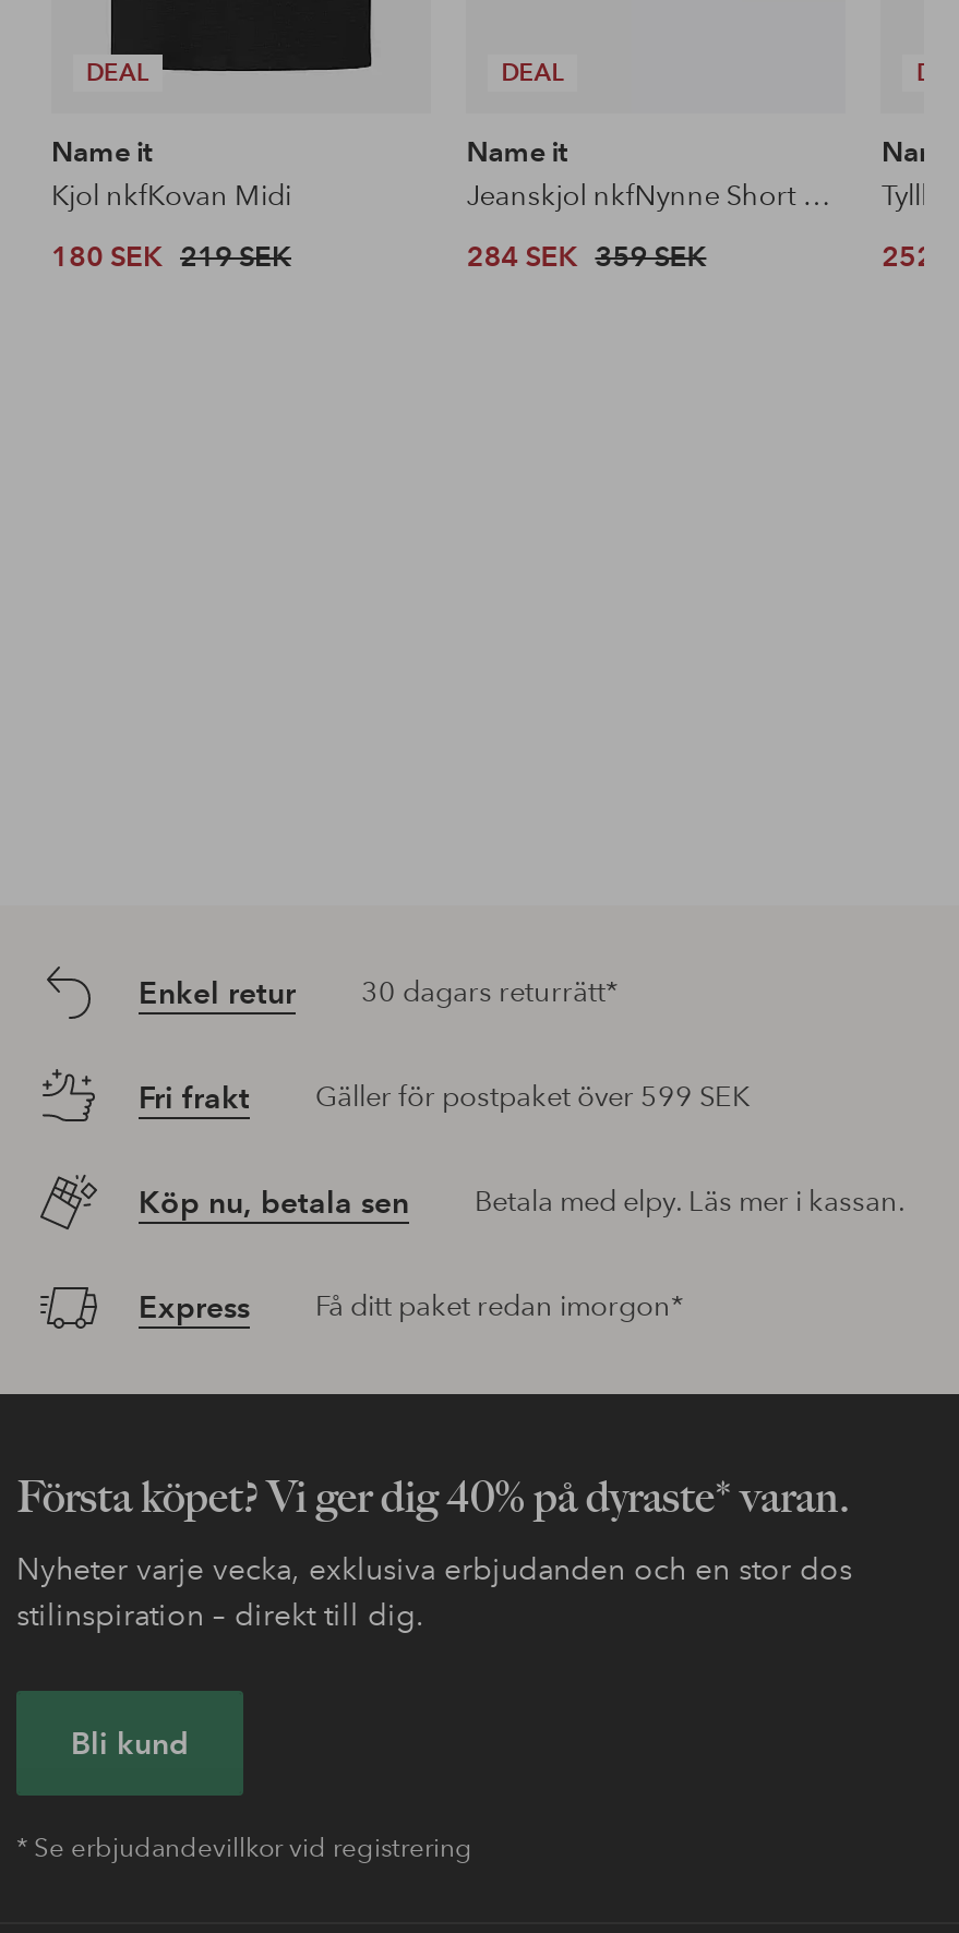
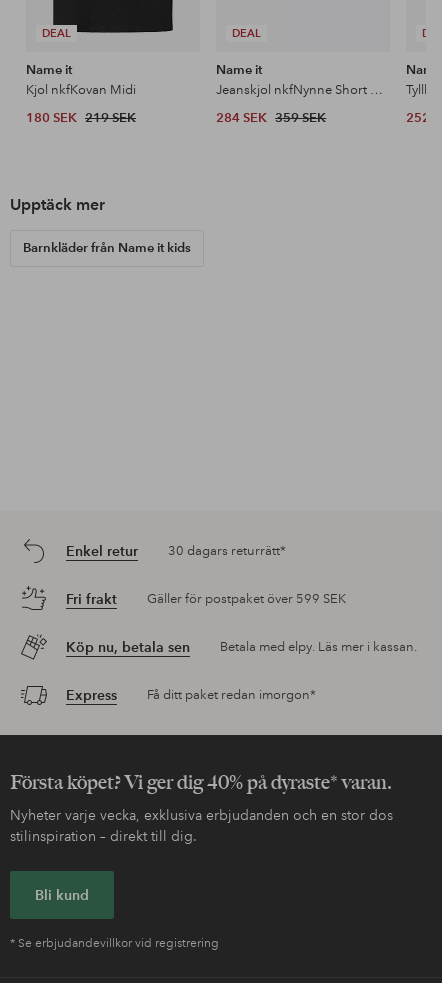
+ Upptäck mer
+ Barnkläder från Name it kids
